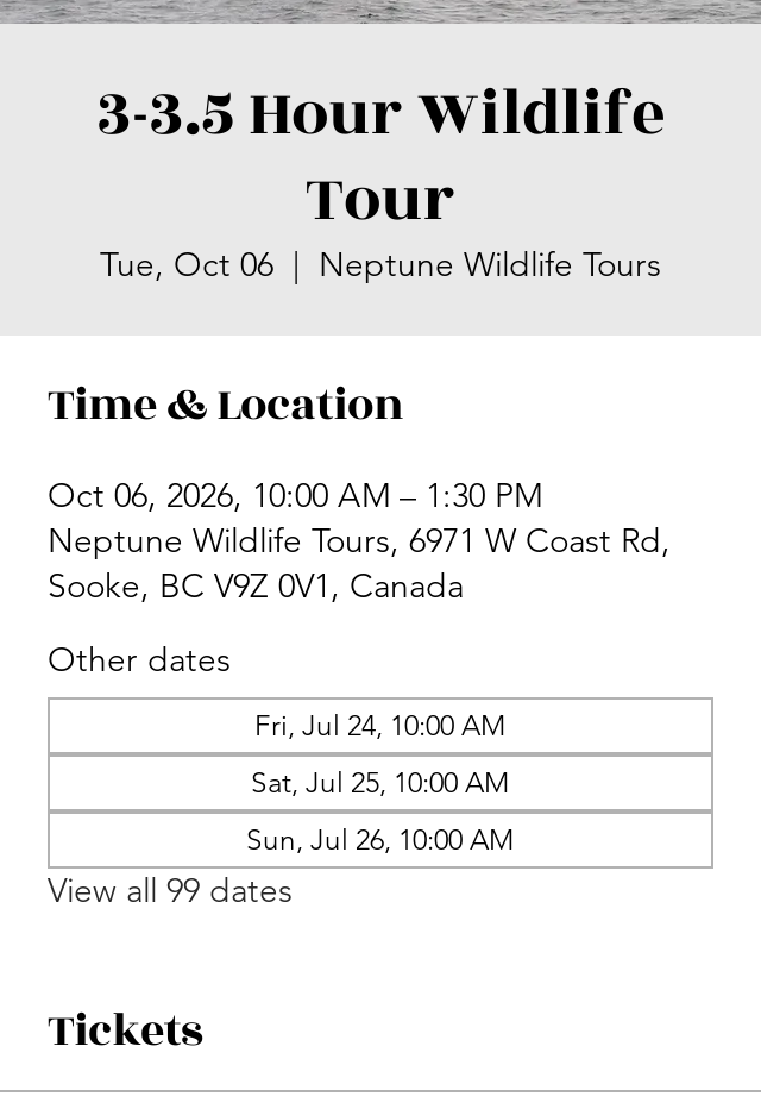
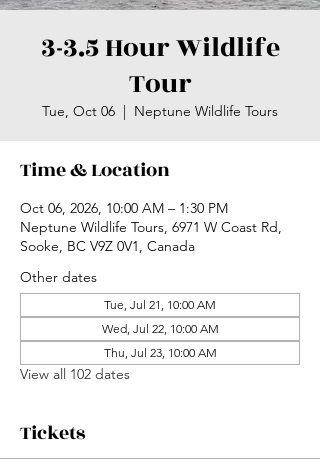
- Fri, Jul 24, 10:00 AM
+ Tue, Jul 21, 10:00 AM

- Sat, Jul 25, 10:00 AM
+ Wed, Jul 22, 10:00 AM

- Sun, Jul 26, 10:00 AM
+ Thu, Jul 23, 10:00 AM

- View all 99 dates
+ View all 102 dates
